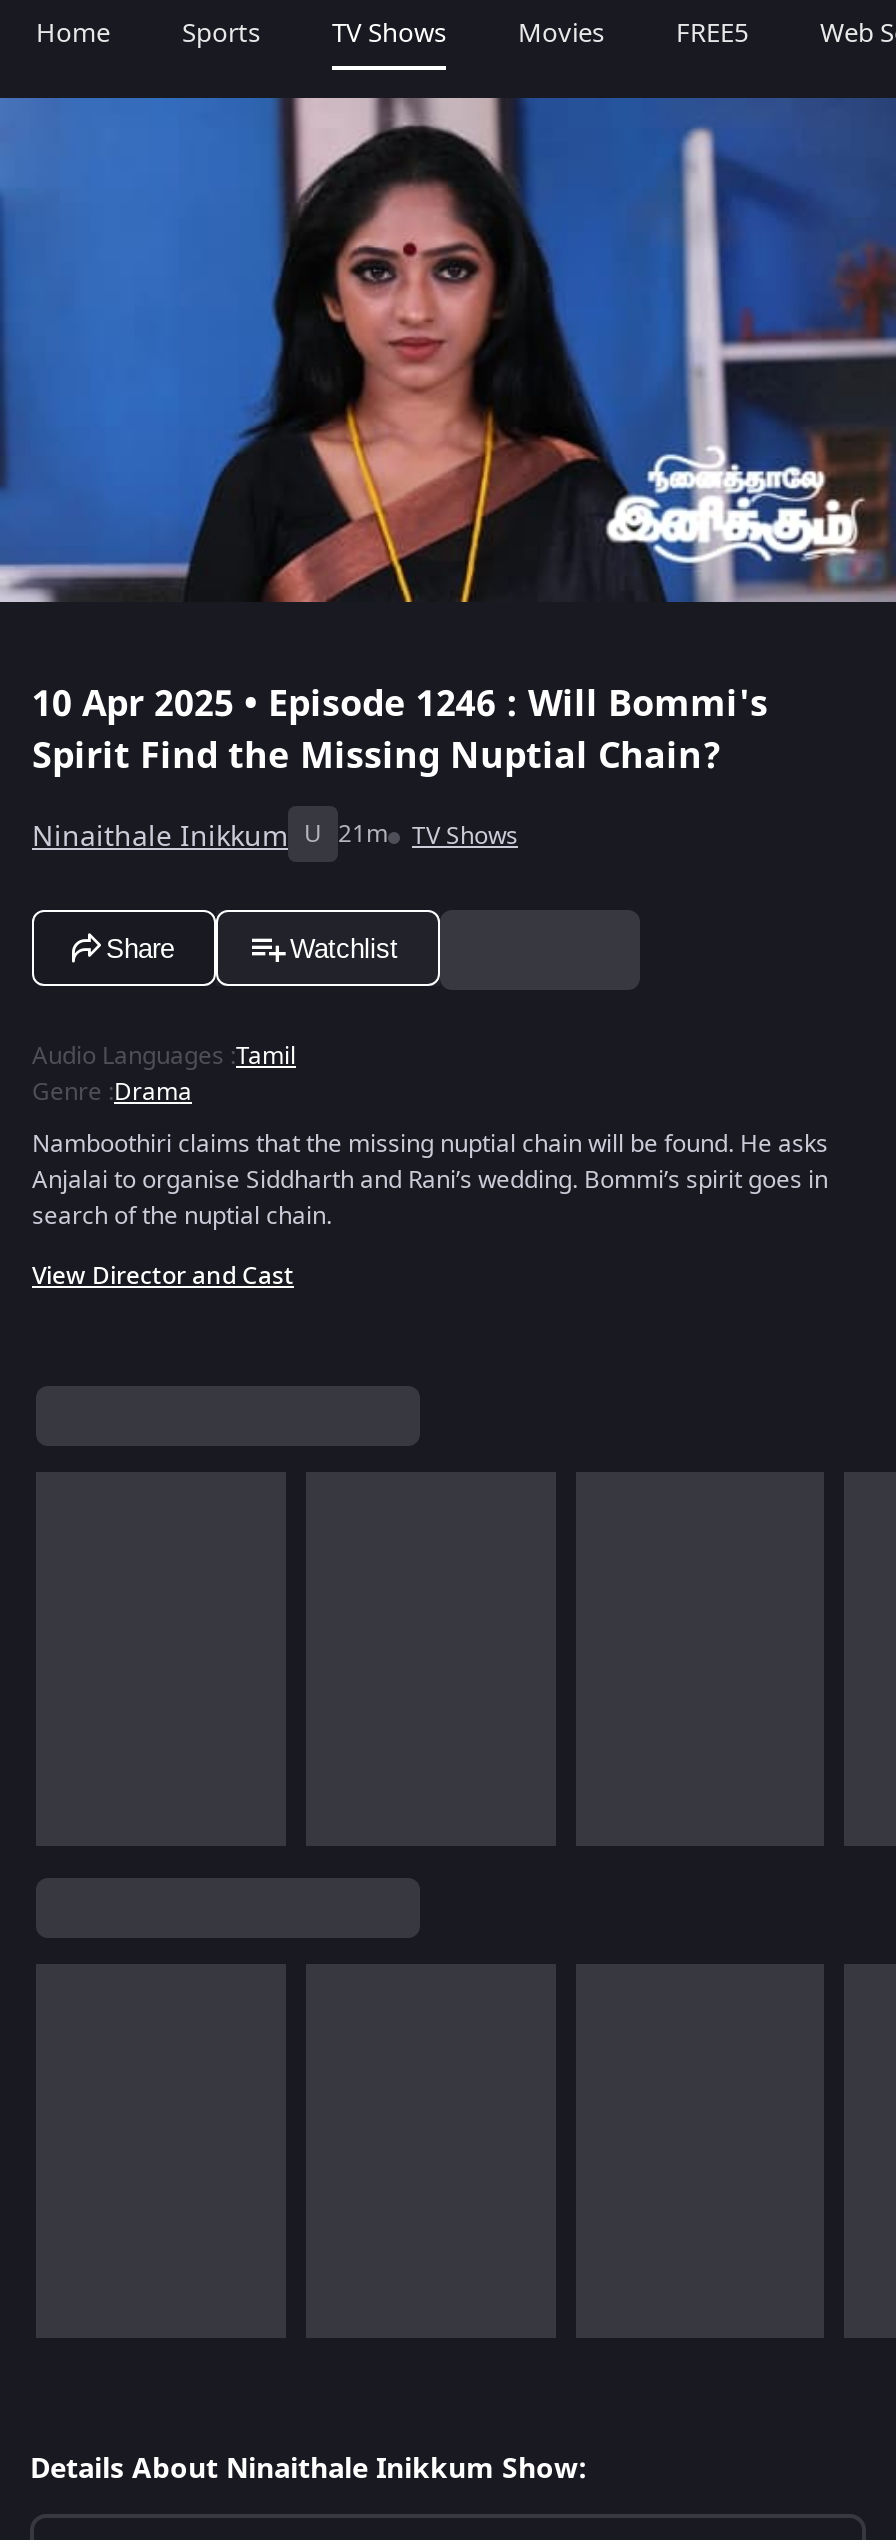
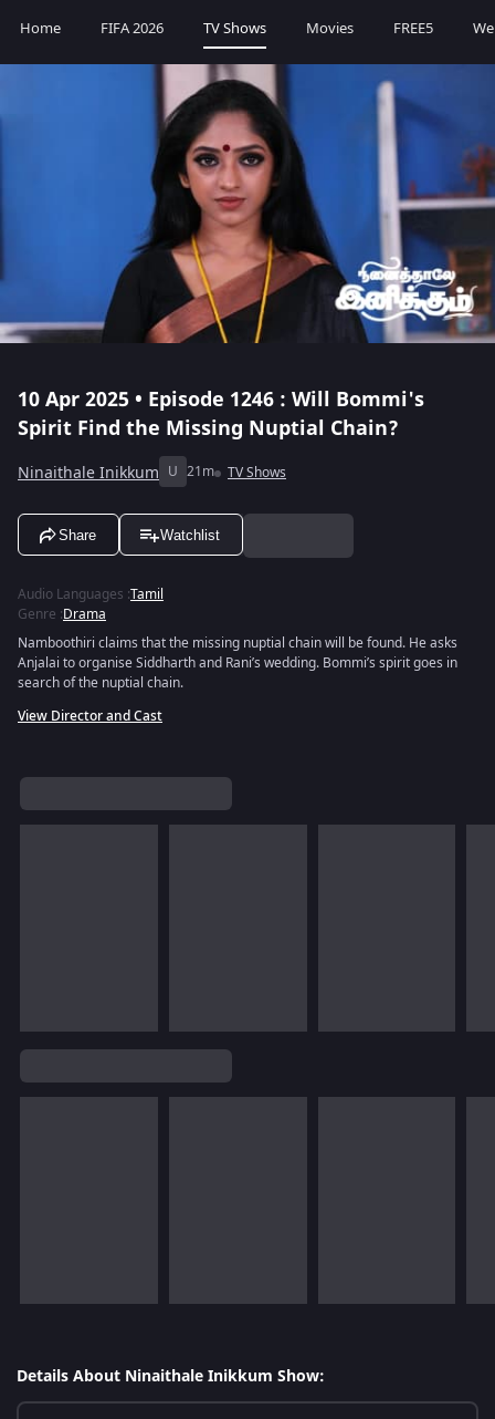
- Sports
+ FIFA 2026
